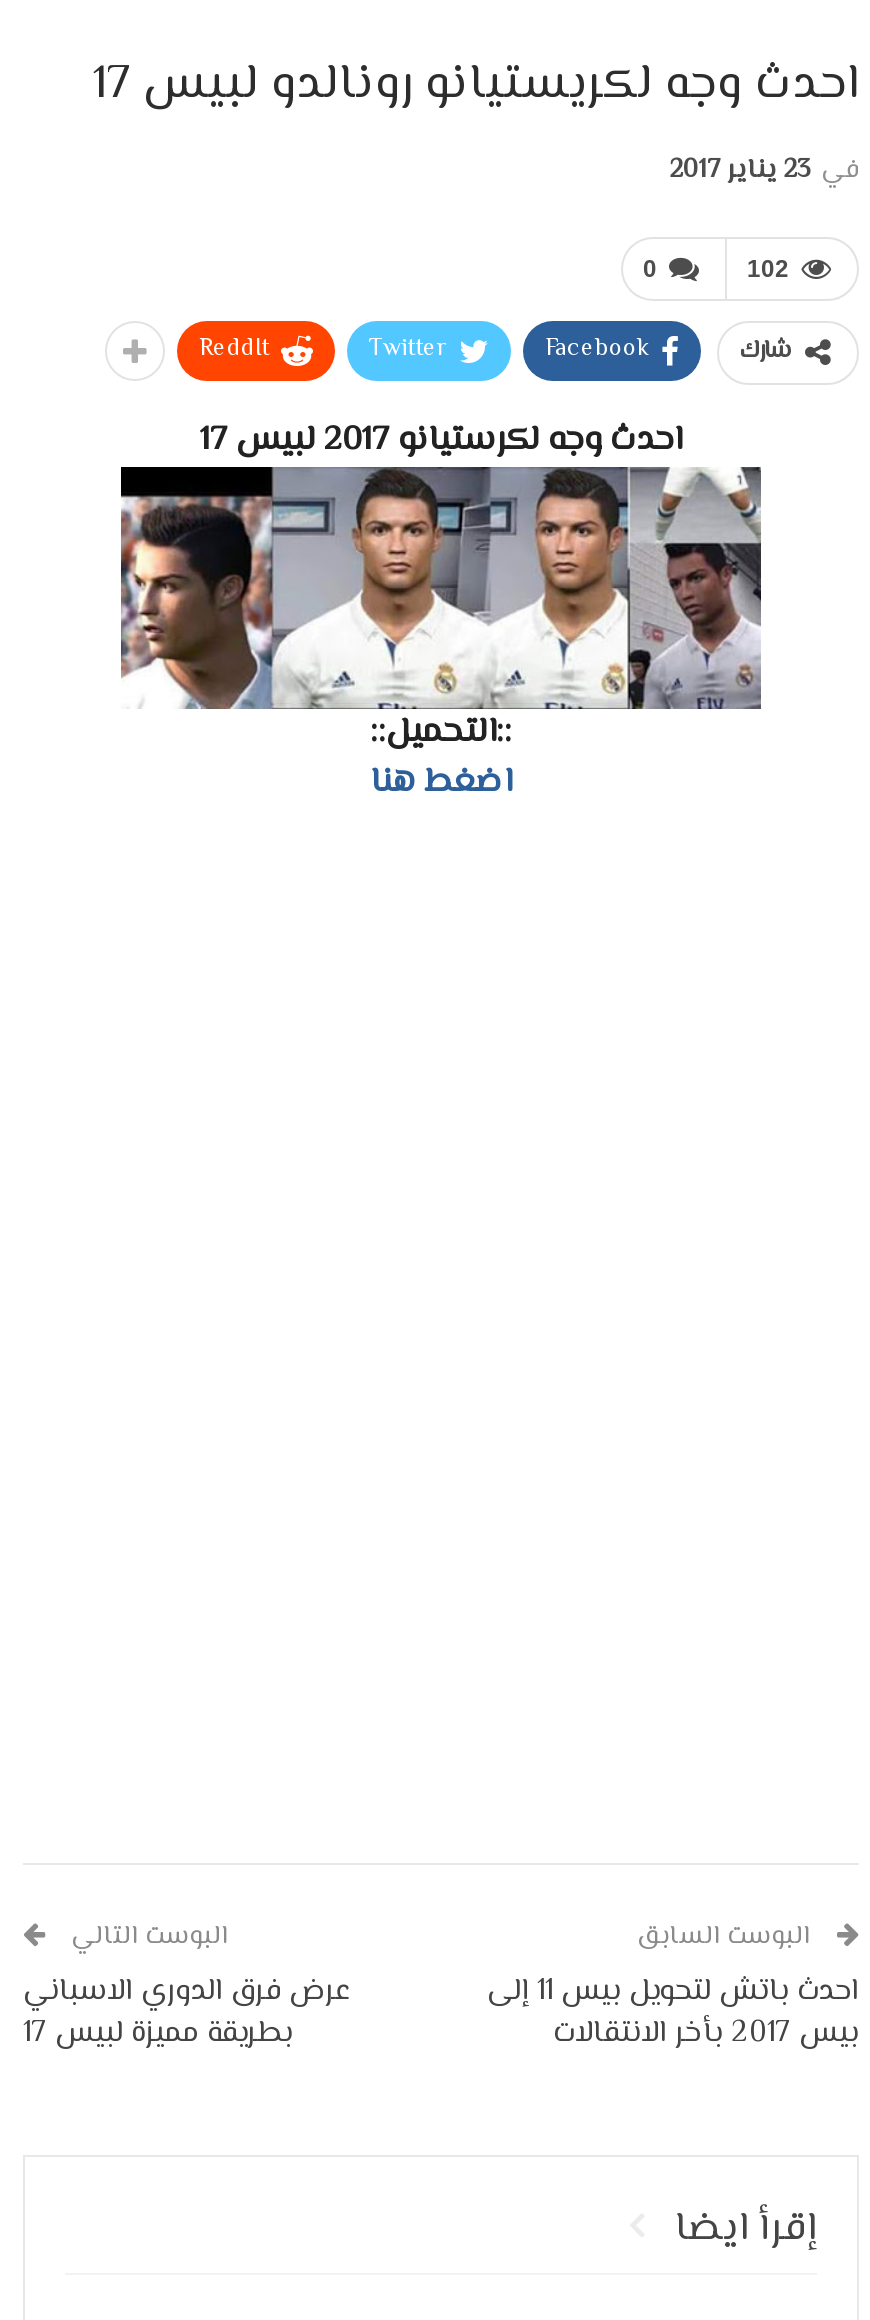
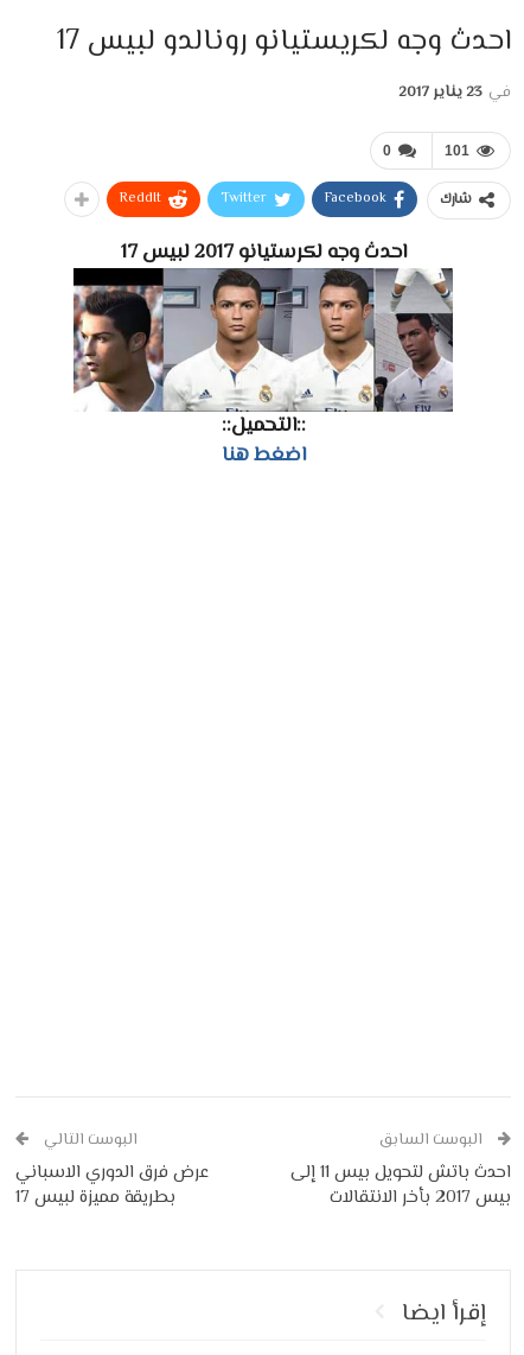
- 102
+ 101
